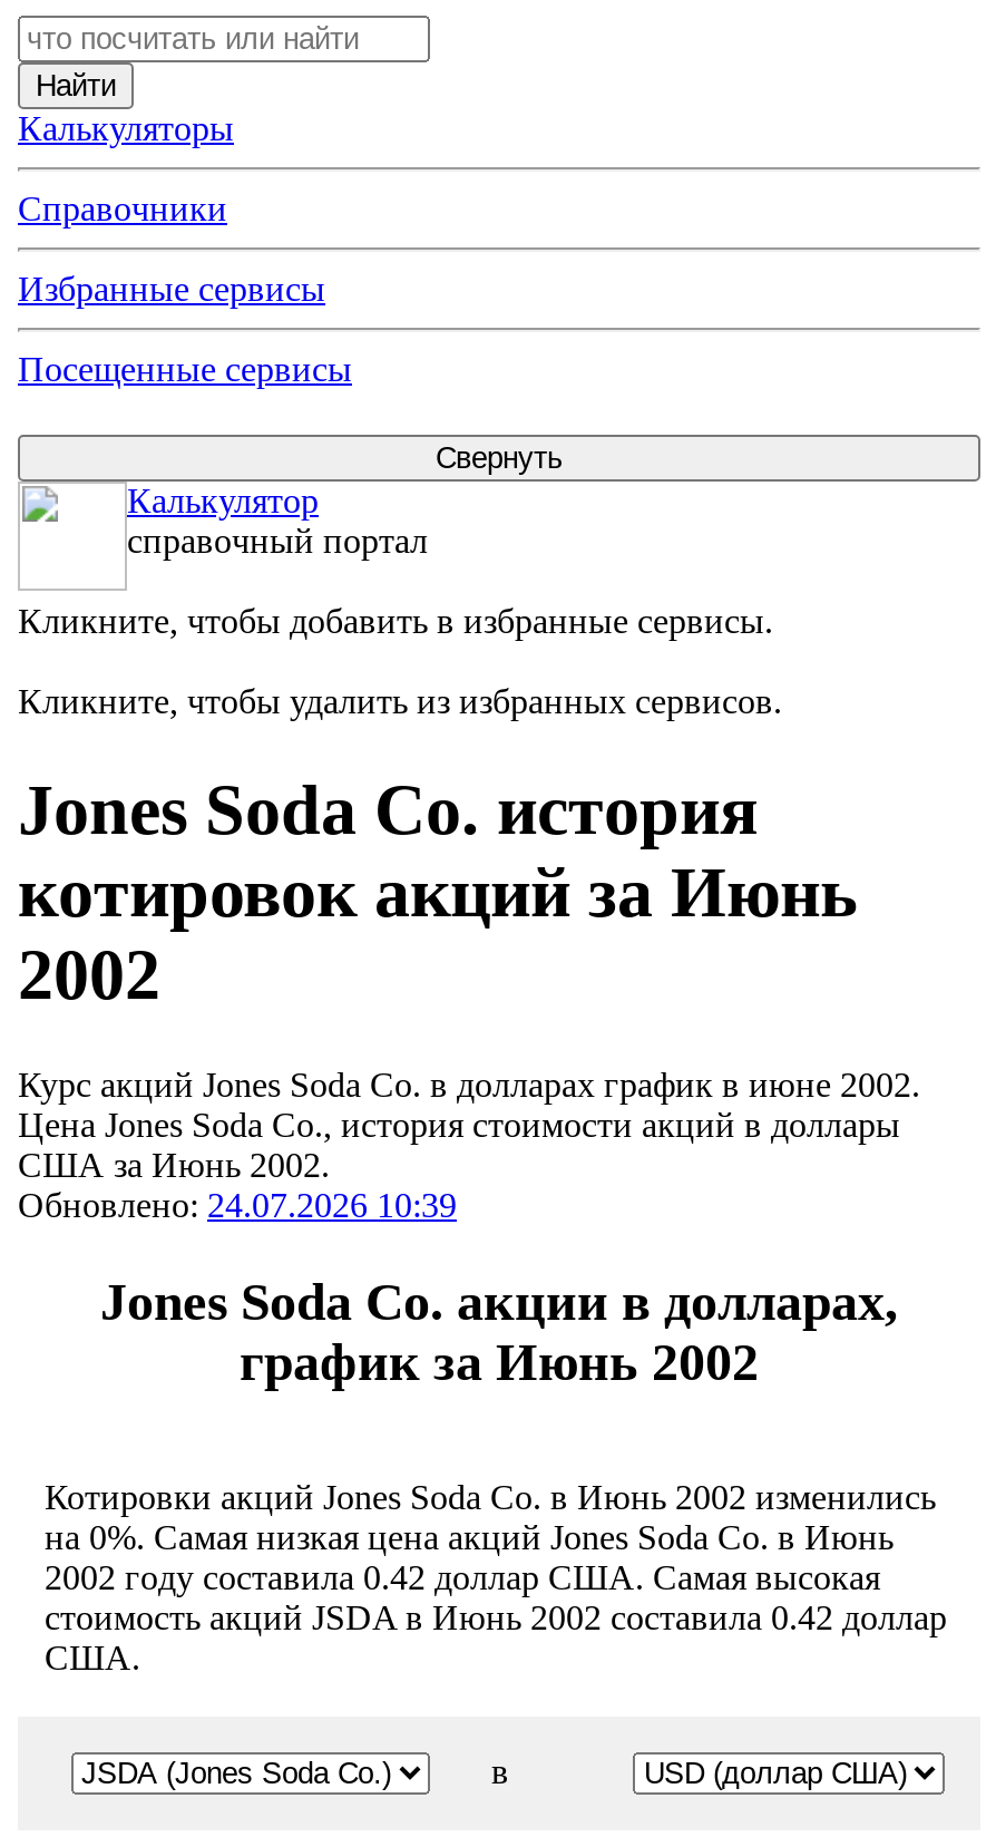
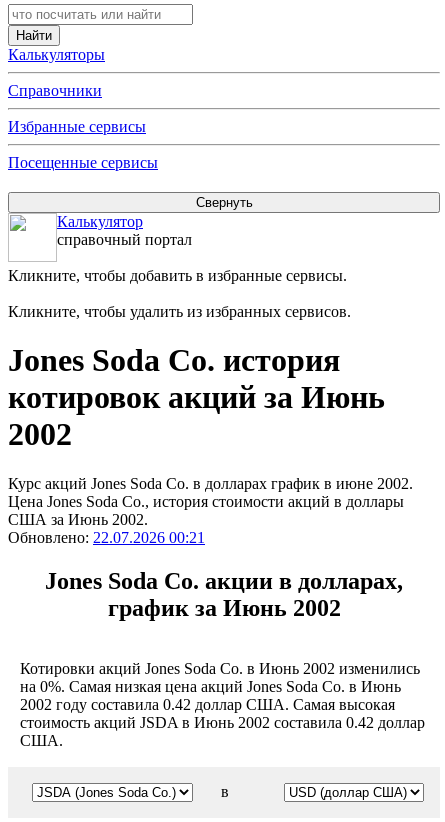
- Обновлено: 24.07.2026 10:39
+ Обновлено: 22.07.2026 00:21
